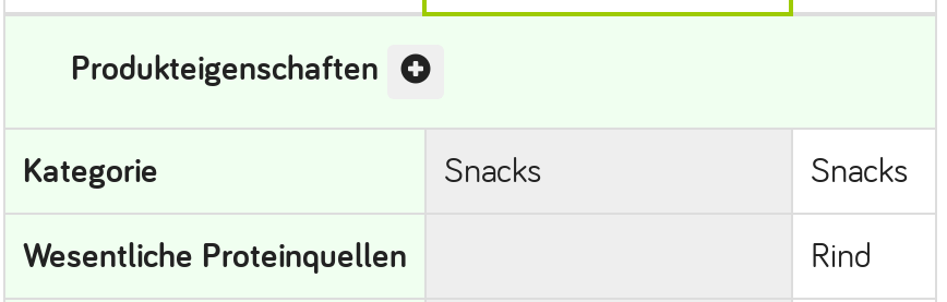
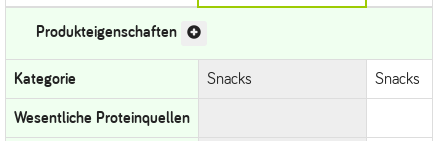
- Rind
